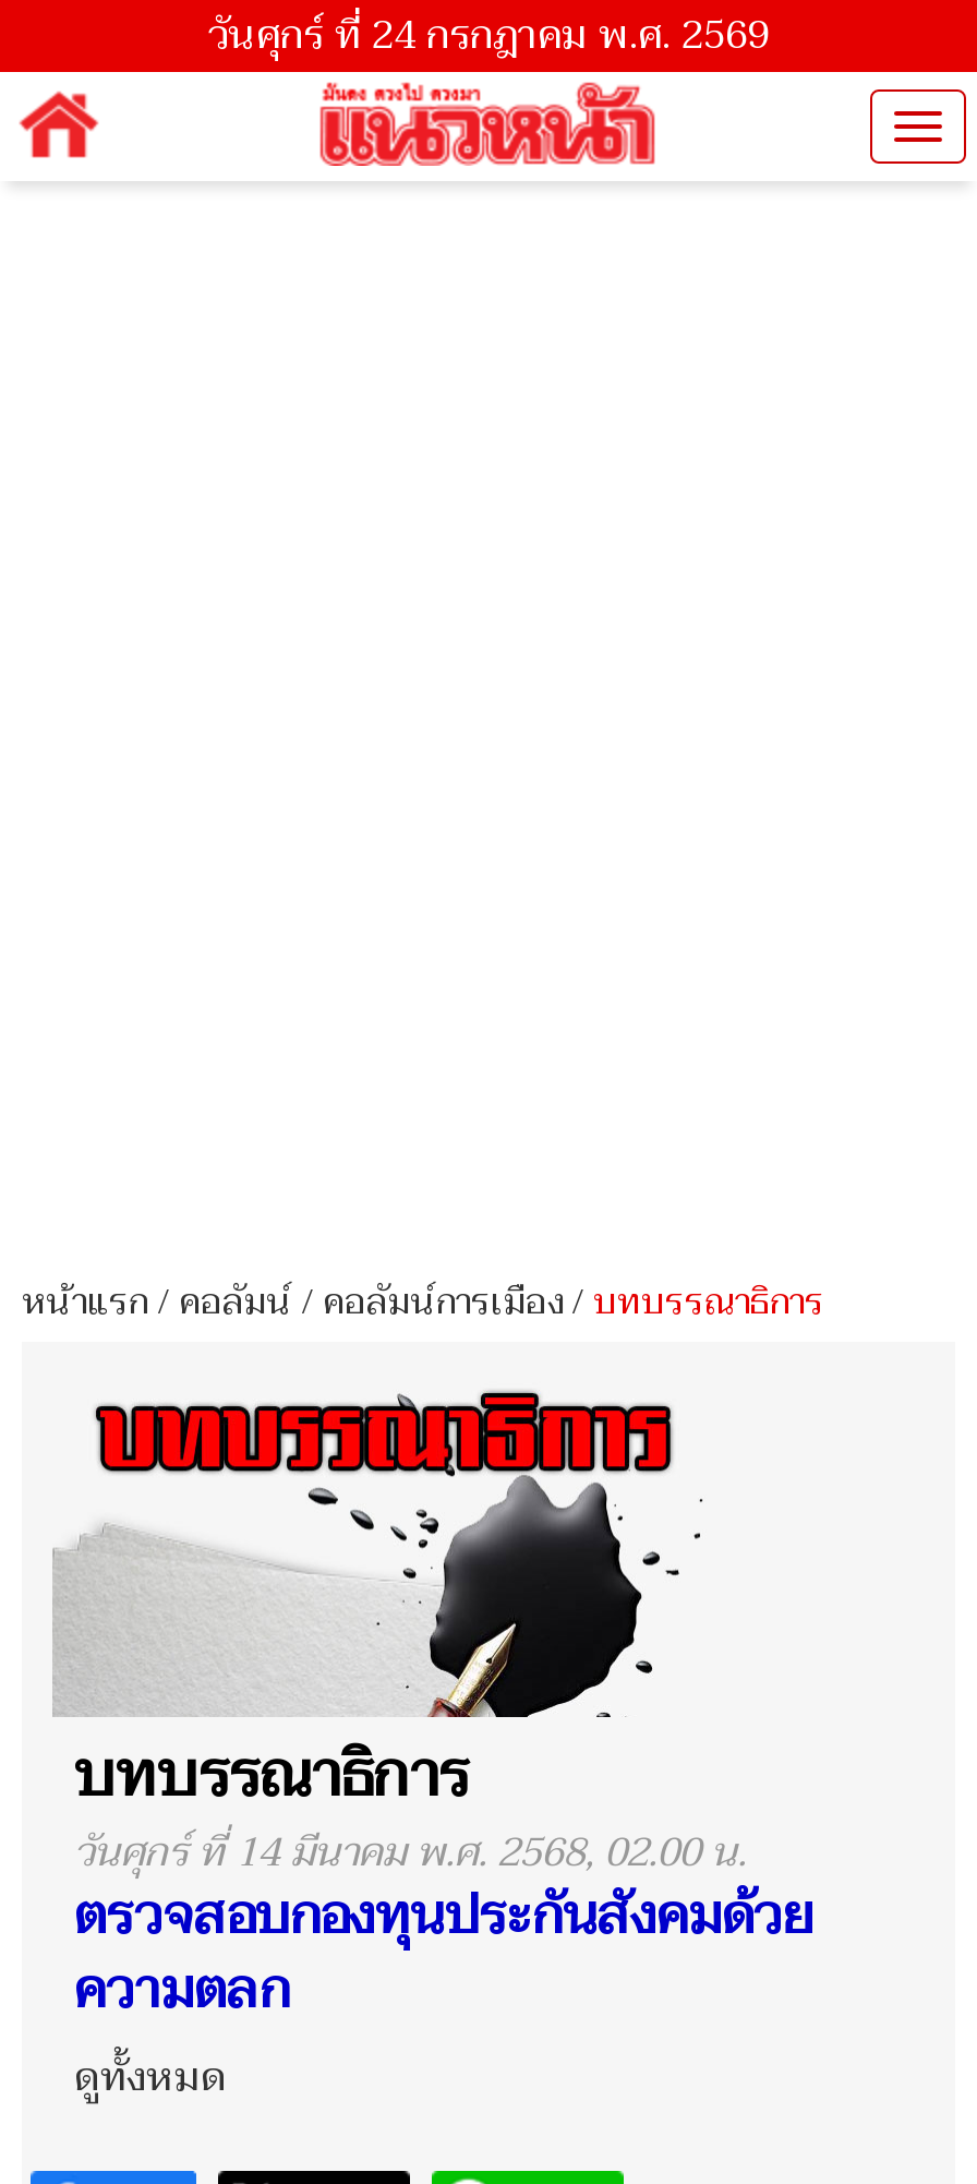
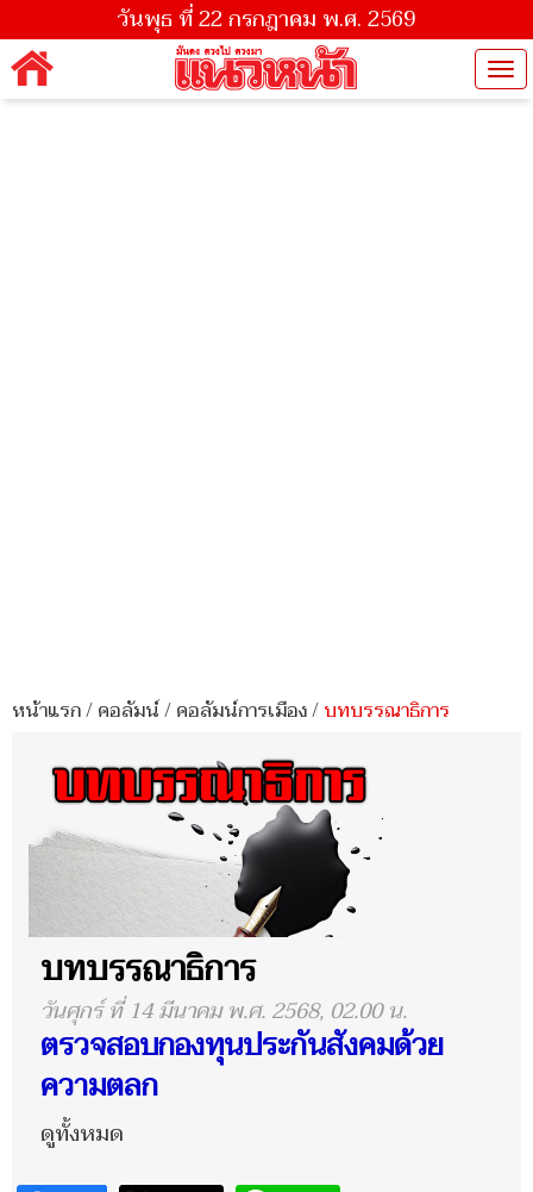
- วันศุกร์ ที่ 24 กรกฎาคม พ.ศ. 2569
+ วันพุธ ที่ 22 กรกฎาคม พ.ศ. 2569
